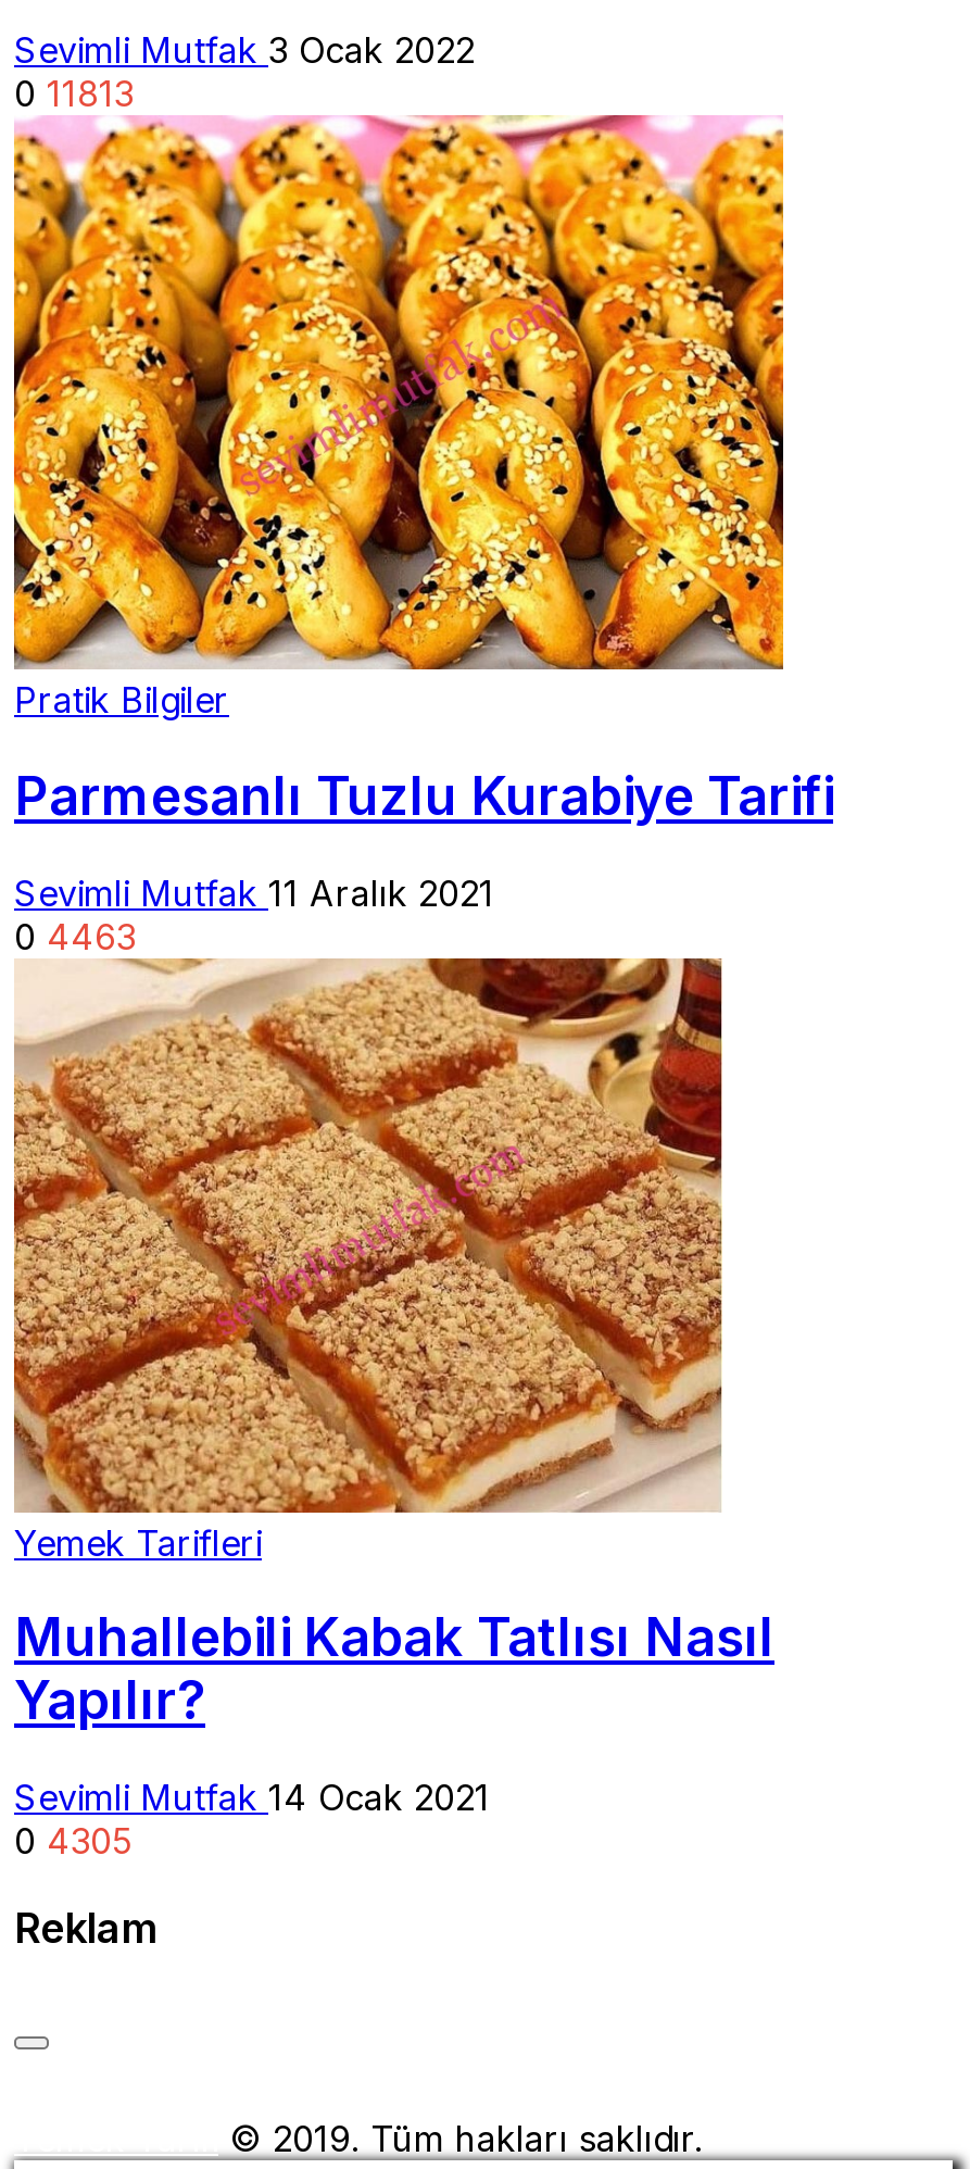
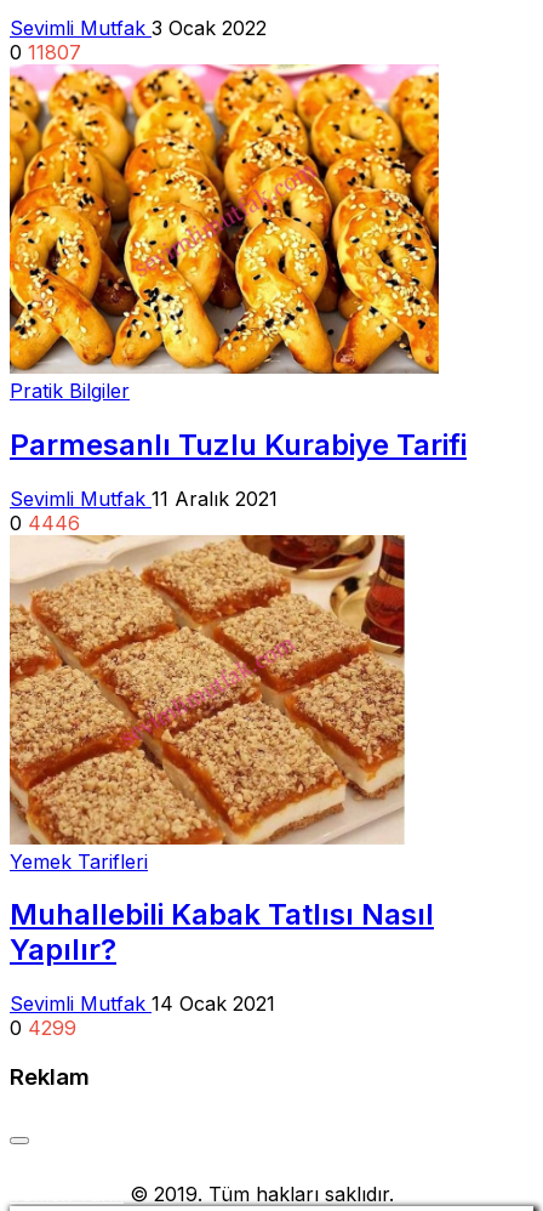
- 0 11813
+ 0 11807

- 0 4463
+ 0 4446

- 0 4305
+ 0 4299
